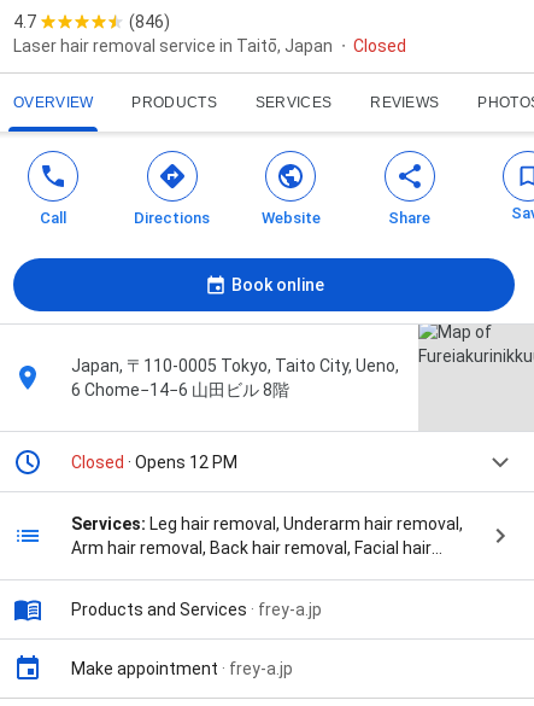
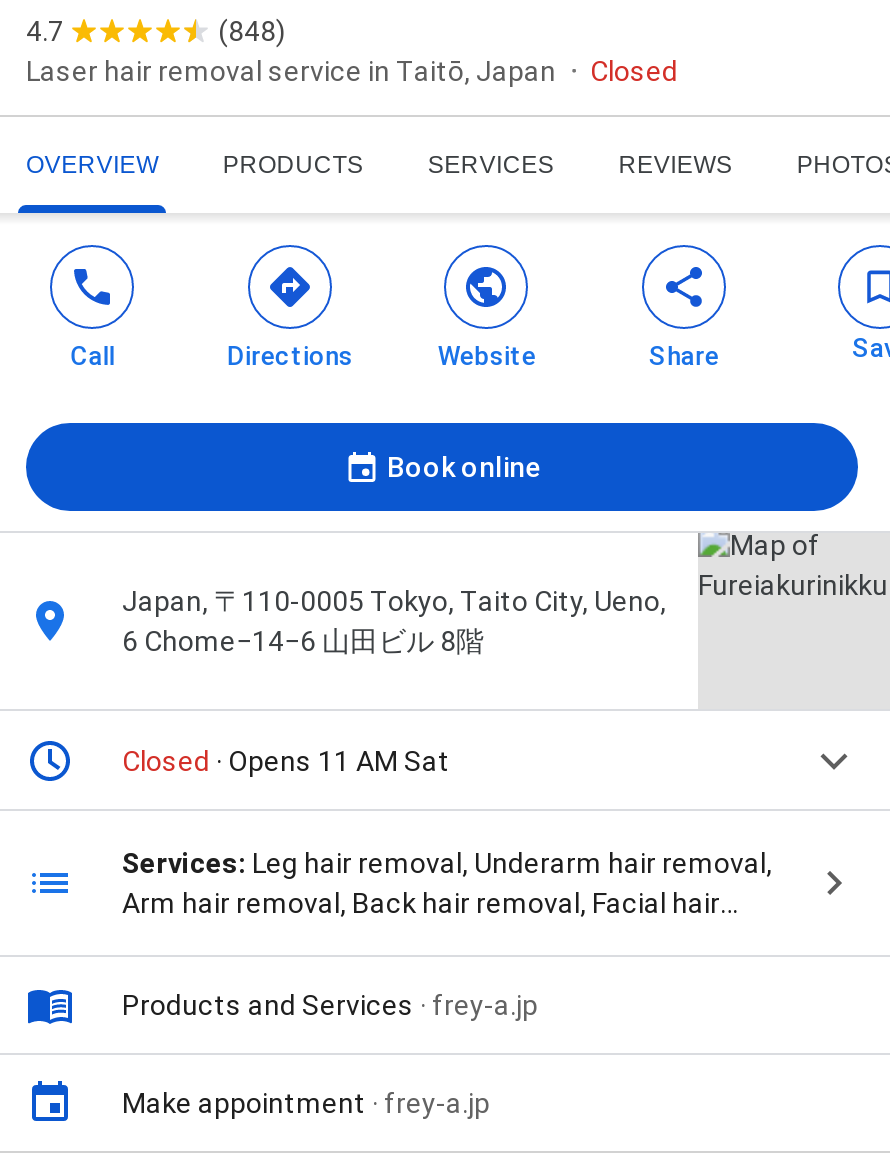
- (846)
+ (848)

- Closed · Opens 12 PM
+ Closed · Opens 11 AM Sat
